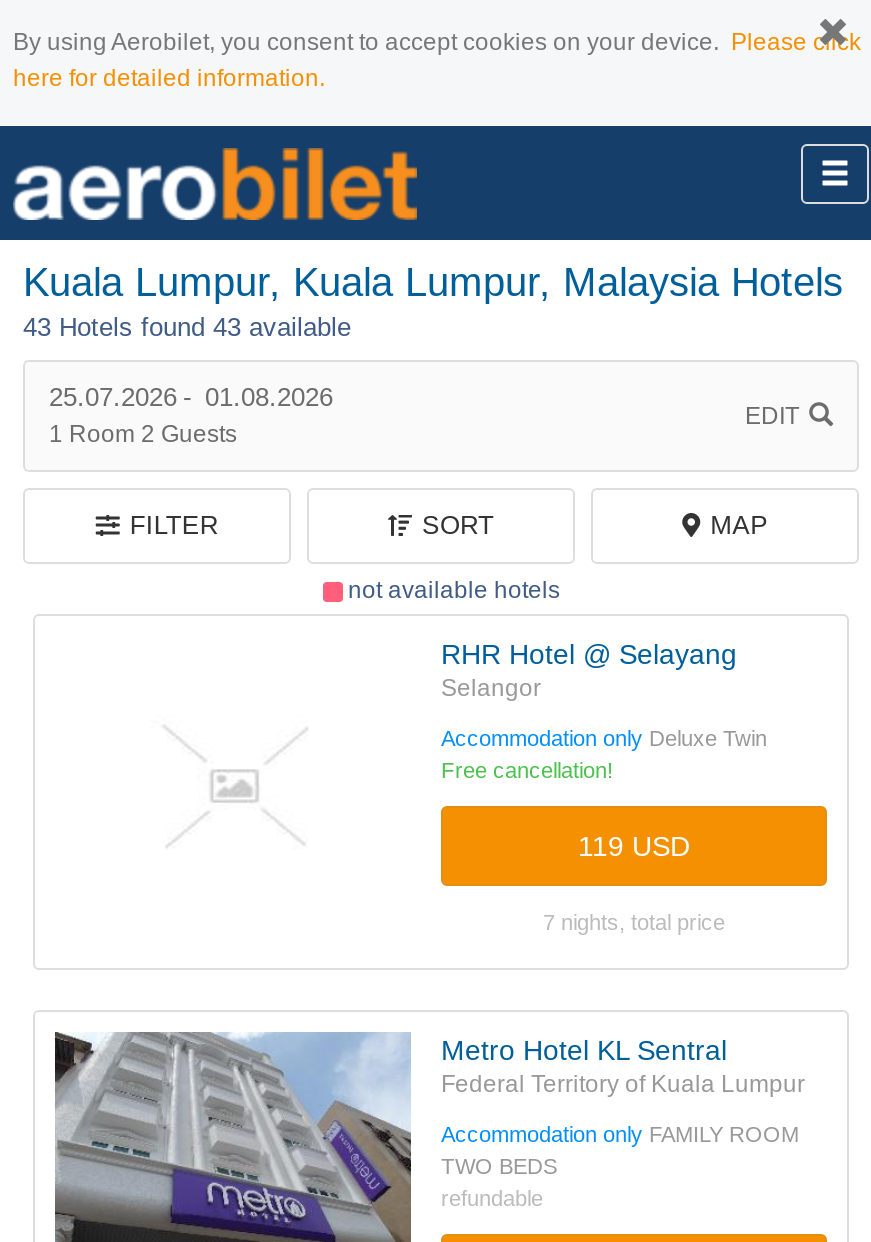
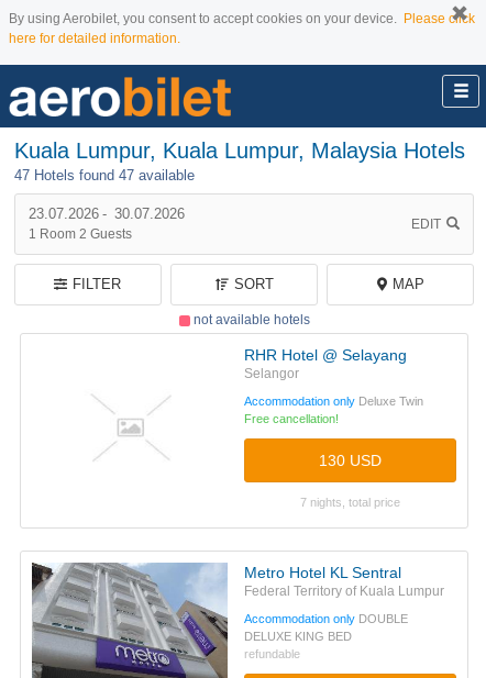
- 43 Hotels found 43 available
+ 47 Hotels found 47 available

- 25.07.2026 - 01.08.2026
+ 23.07.2026 - 30.07.2026

- 119 USD
+ 130 USD

- Accommodation only FAMILY ROOM
- TWO BEDS
+ Accommodation only DOUBLE
+ DELUXE KING BED
